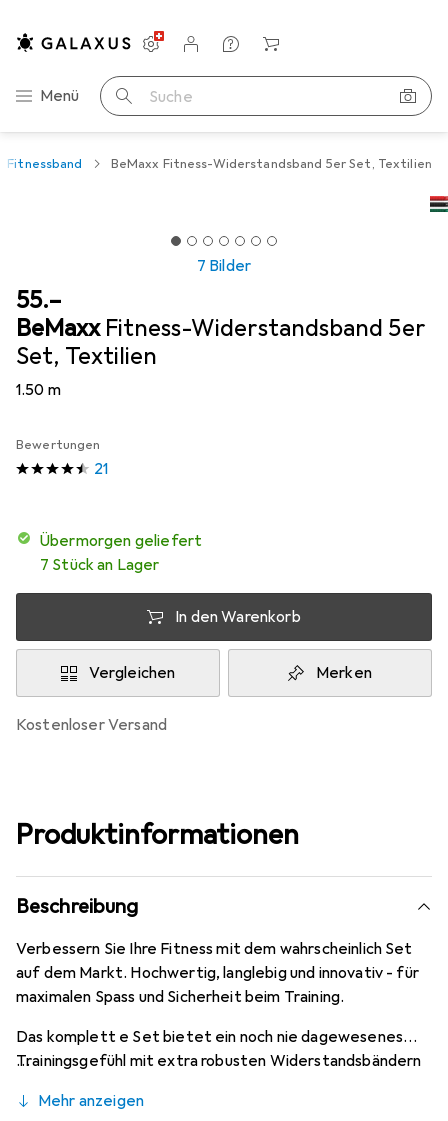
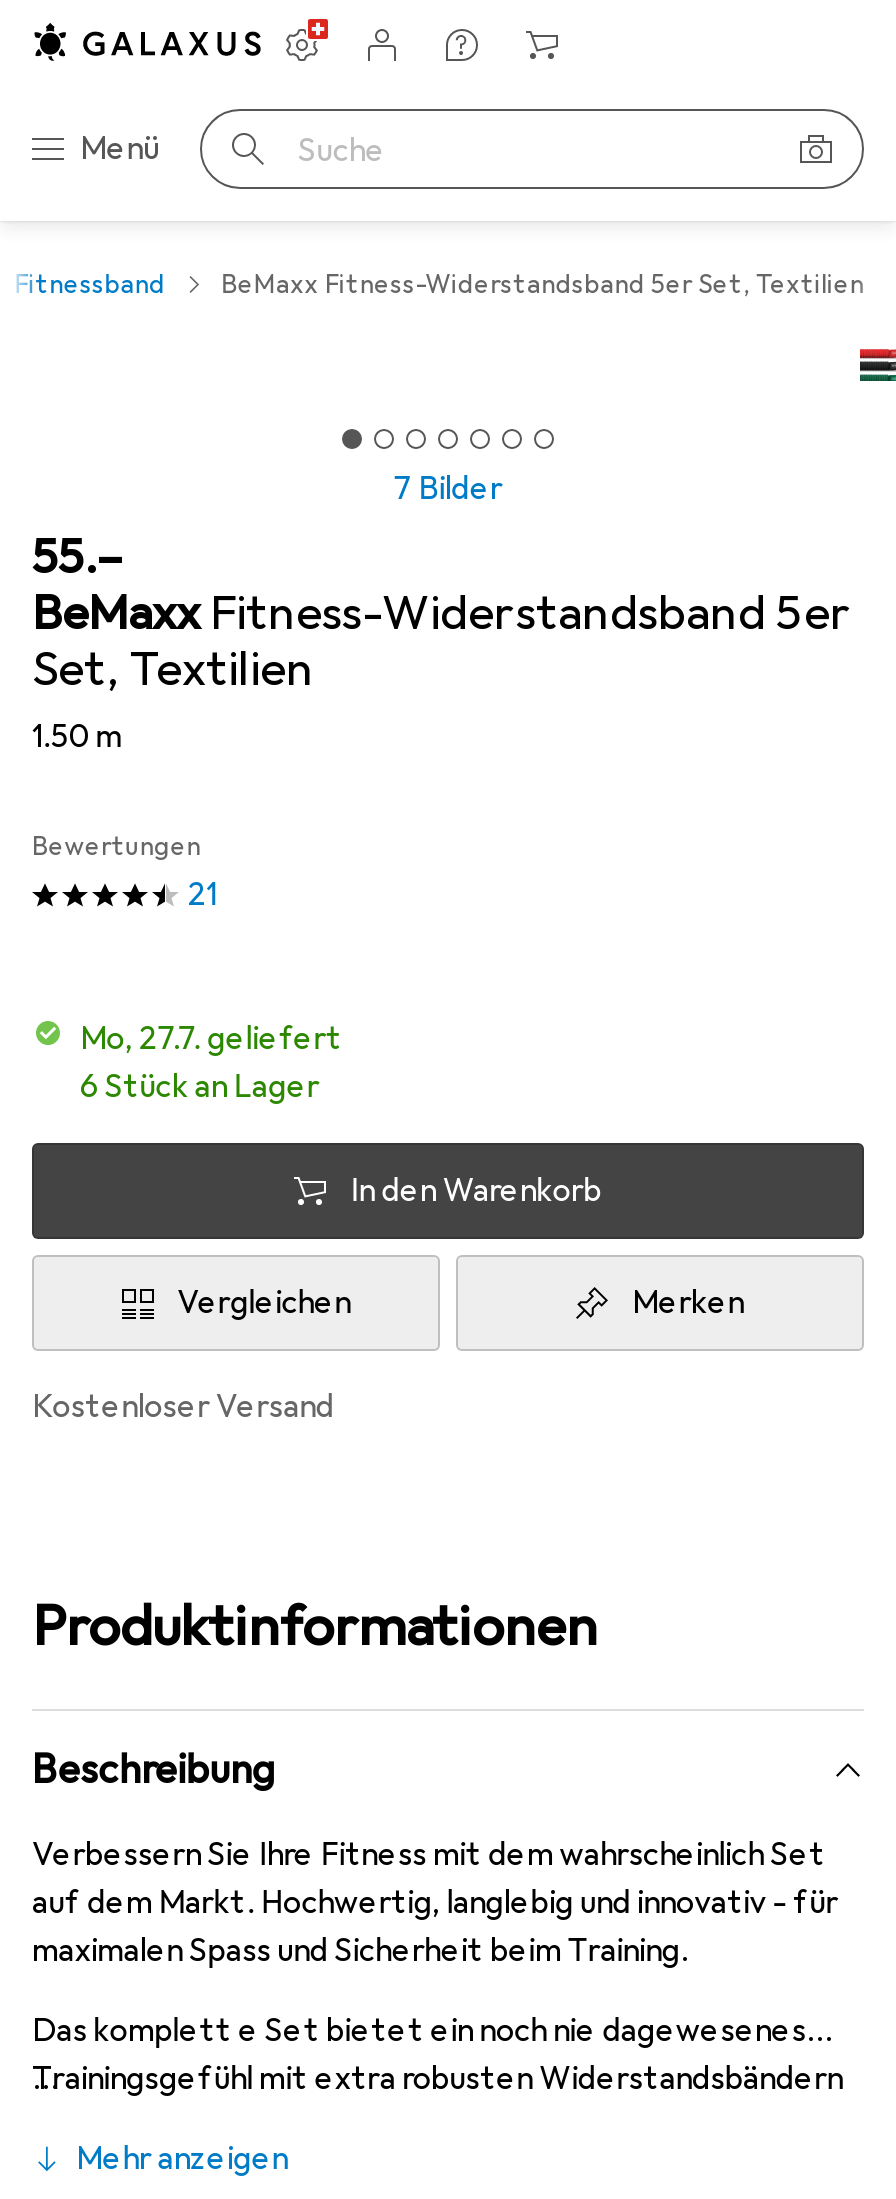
- übermorgen geliefert
- 7 Stück an Lager
+ Mo, 27.7. geliefert
+ 6 Stück an Lager
